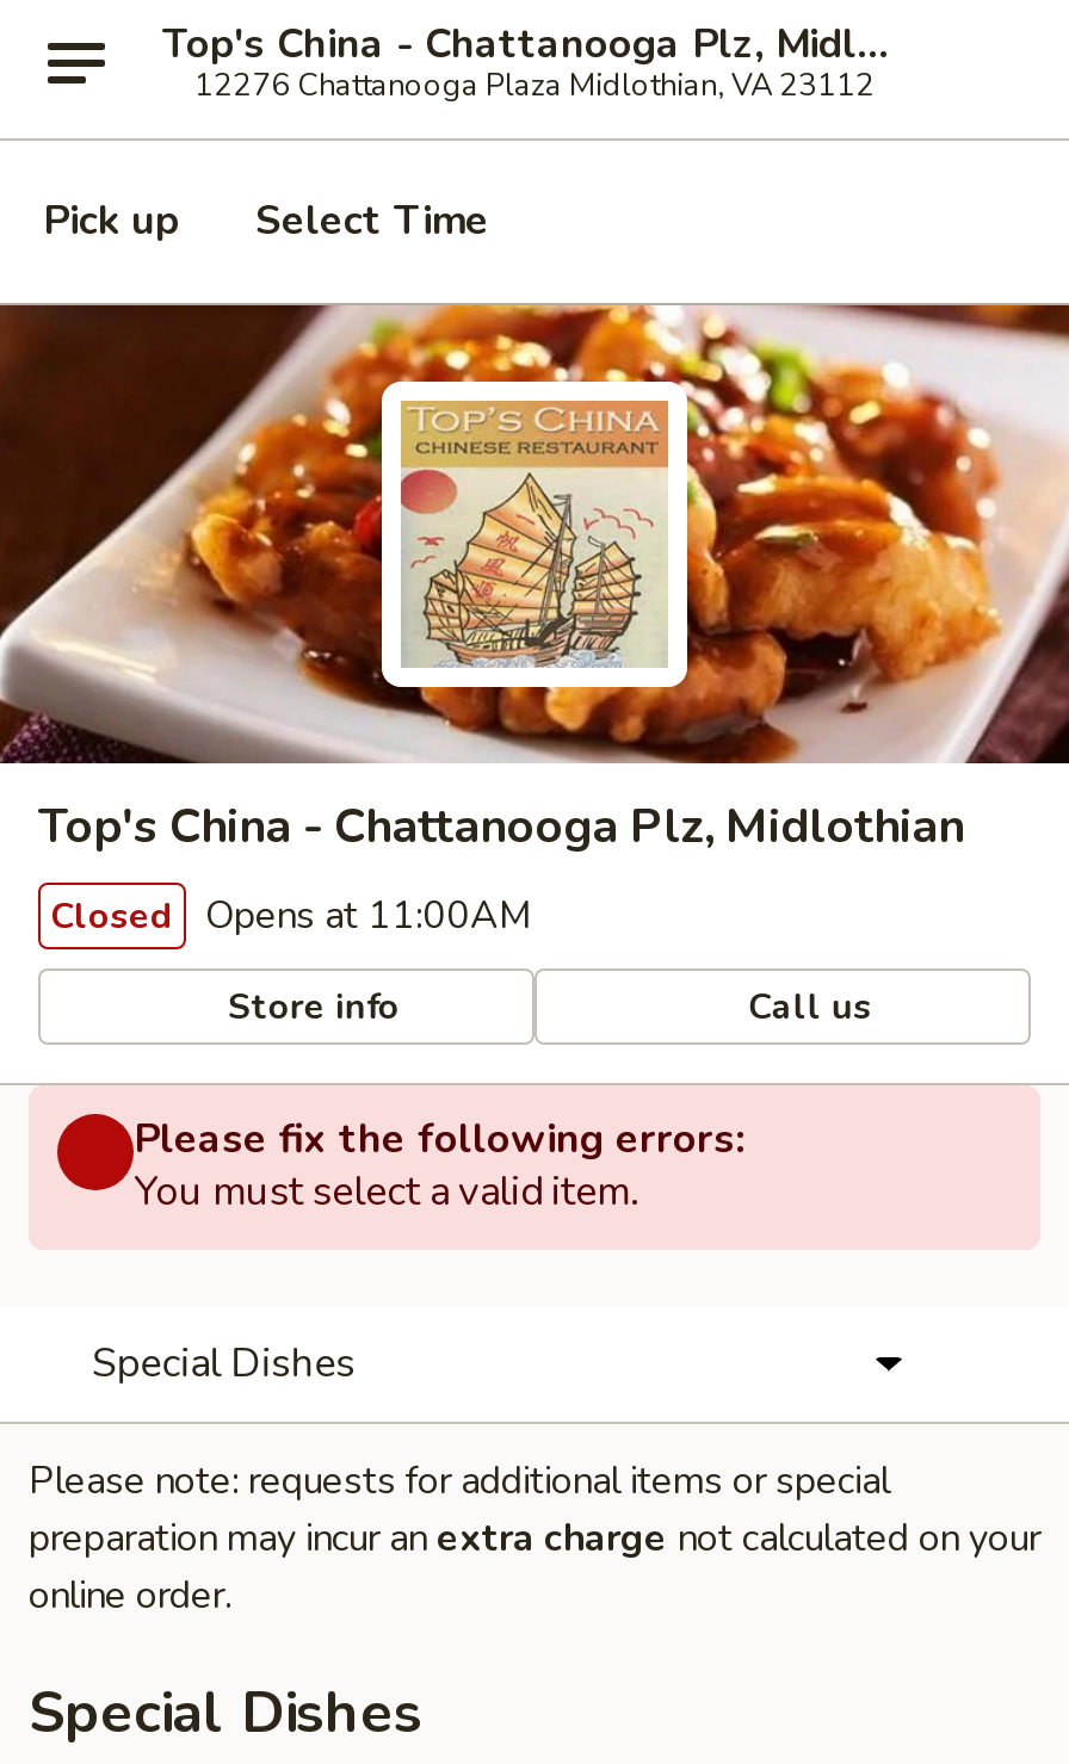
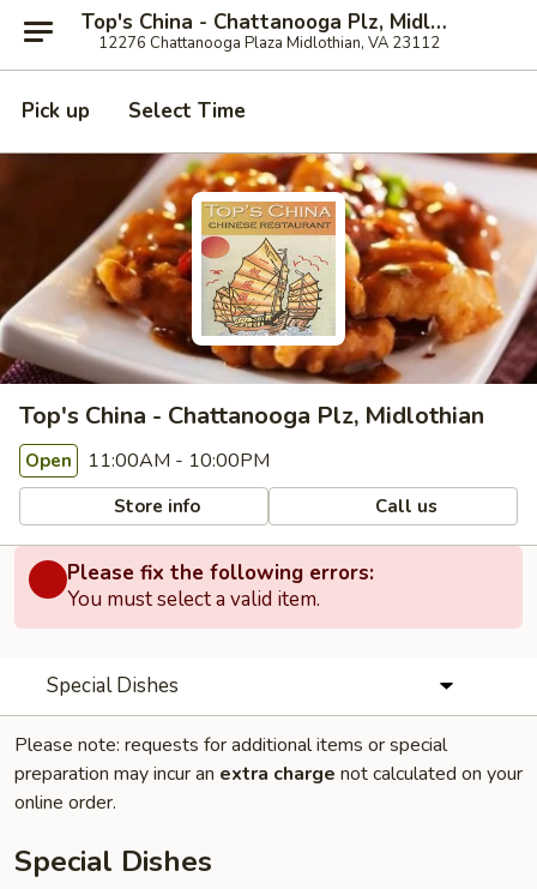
- Closed Opens at 11:00AM
+ Open 11:00AM - 10:00PM
